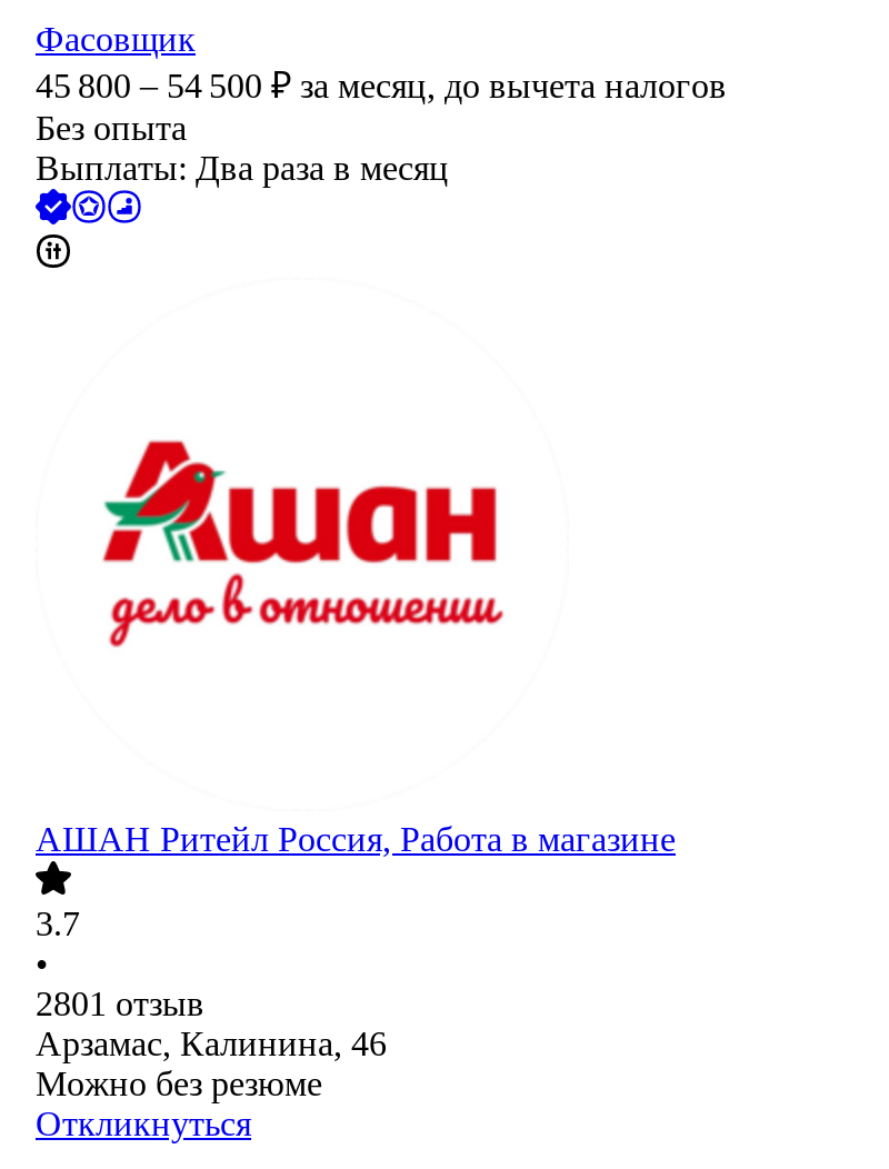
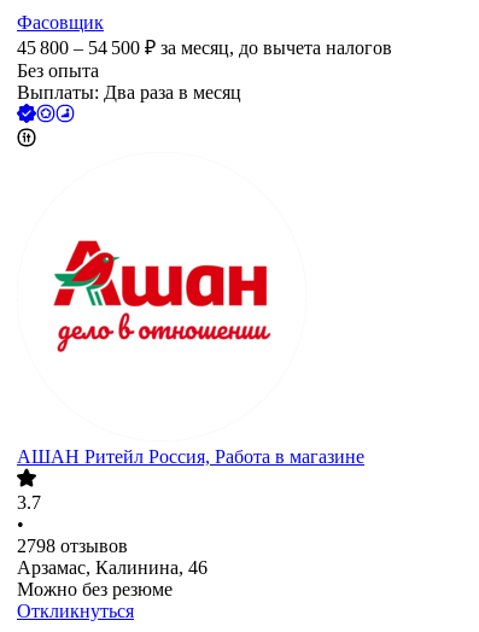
- 2801 отзыв
+ 2798 отзывов
